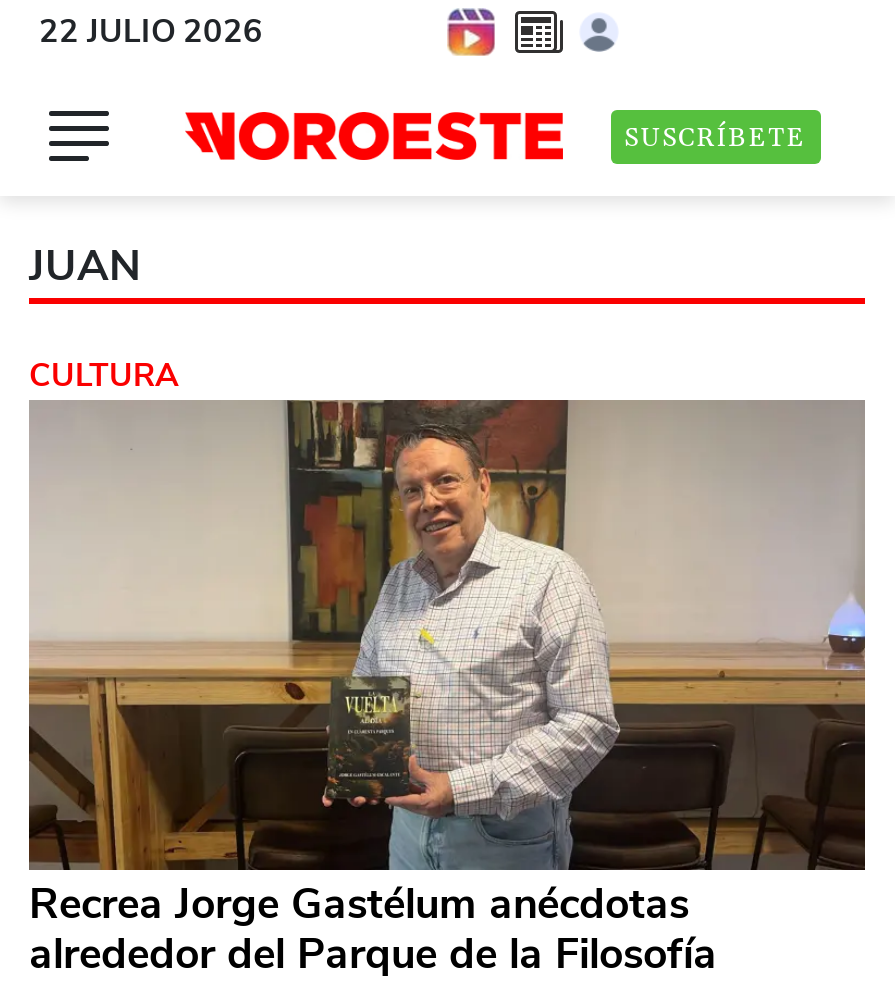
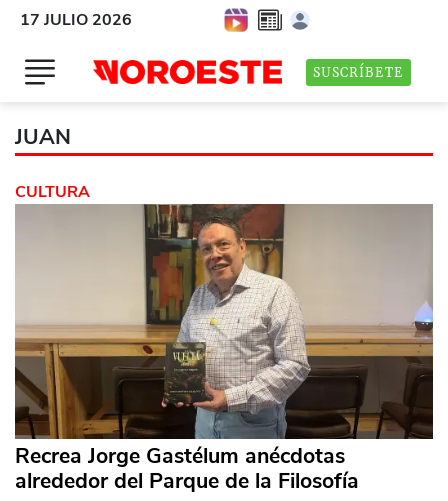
- 22 JULIO 2026
+ 17 JULIO 2026
